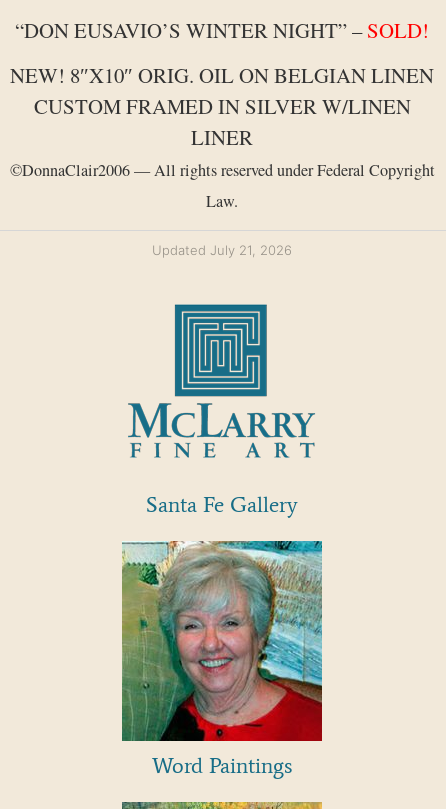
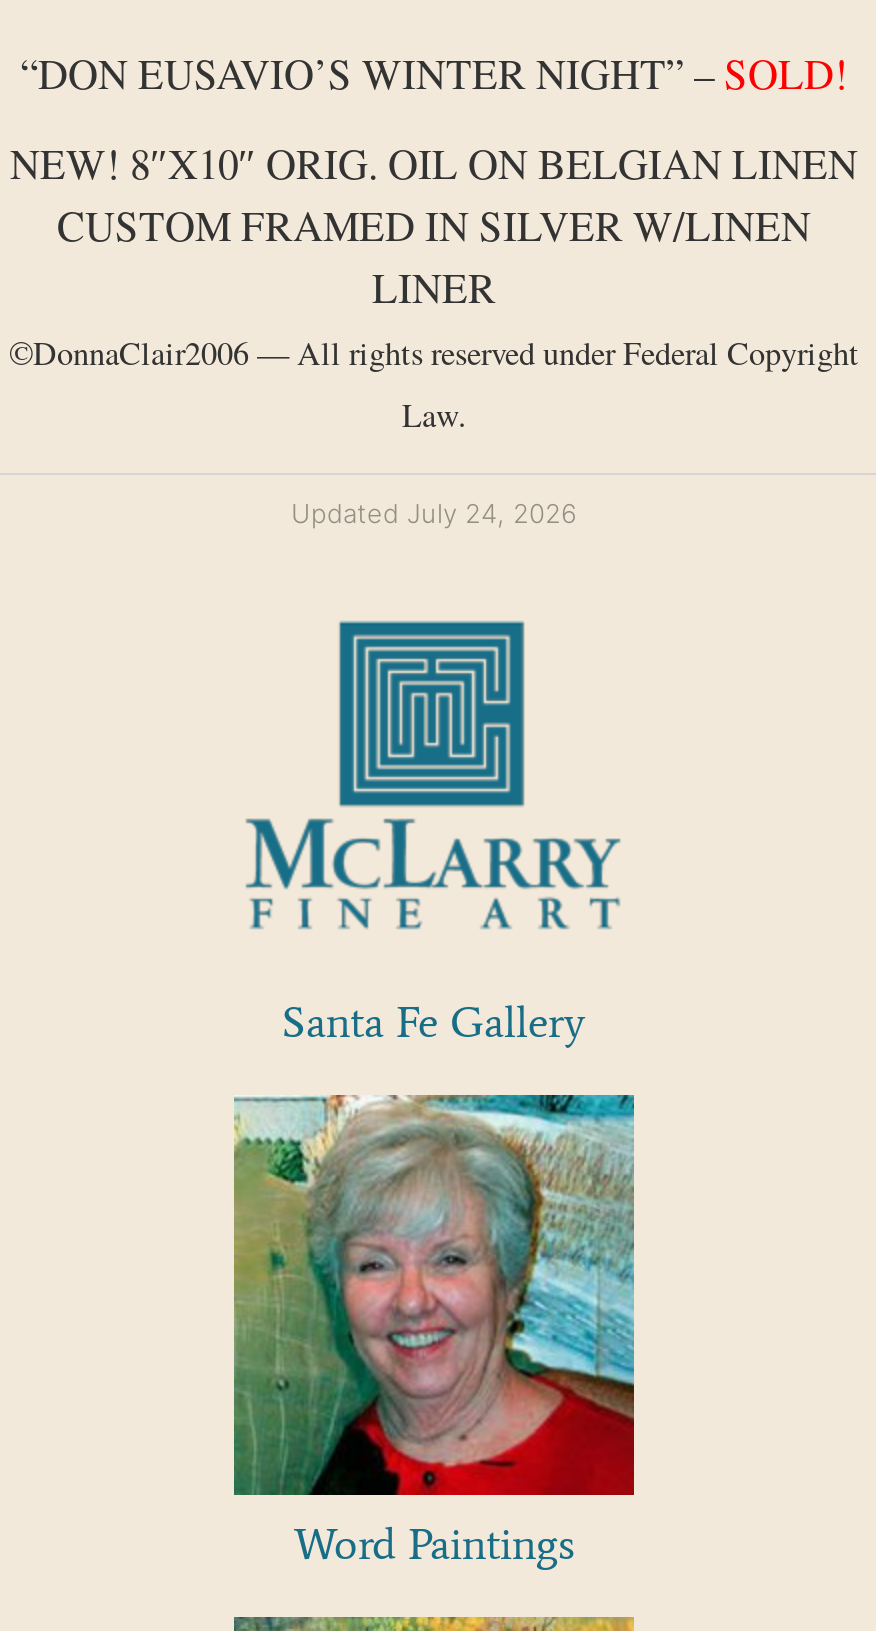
- Updated July 21, 2026
+ Updated July 24, 2026
